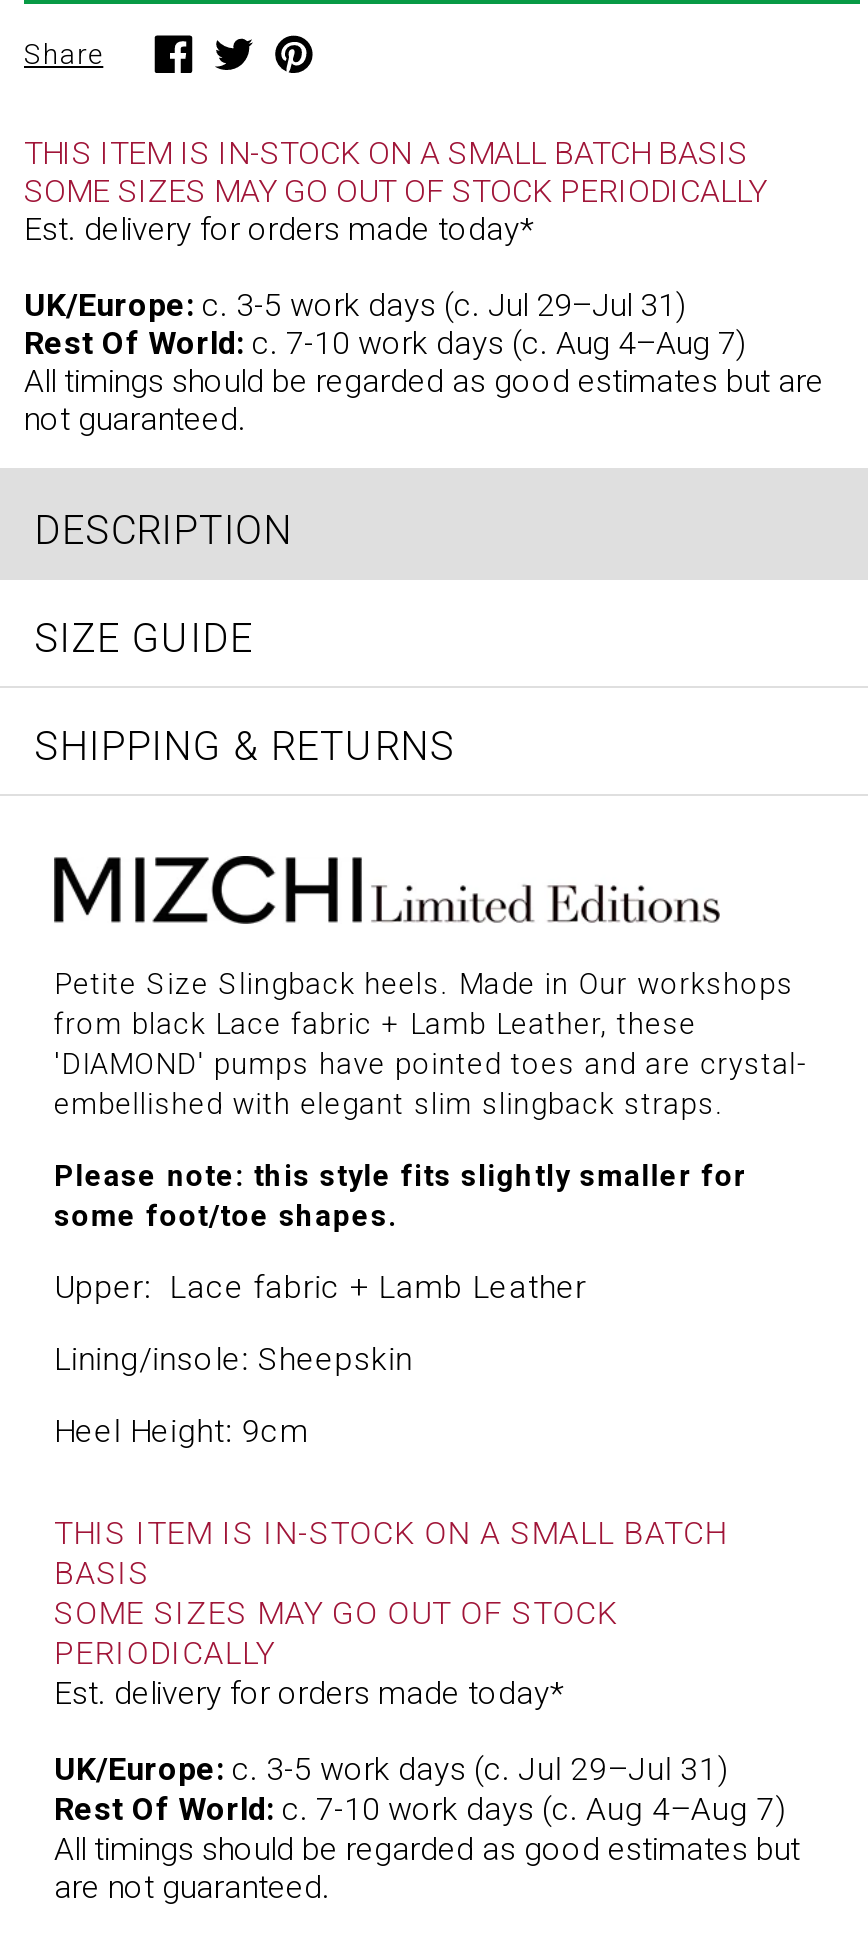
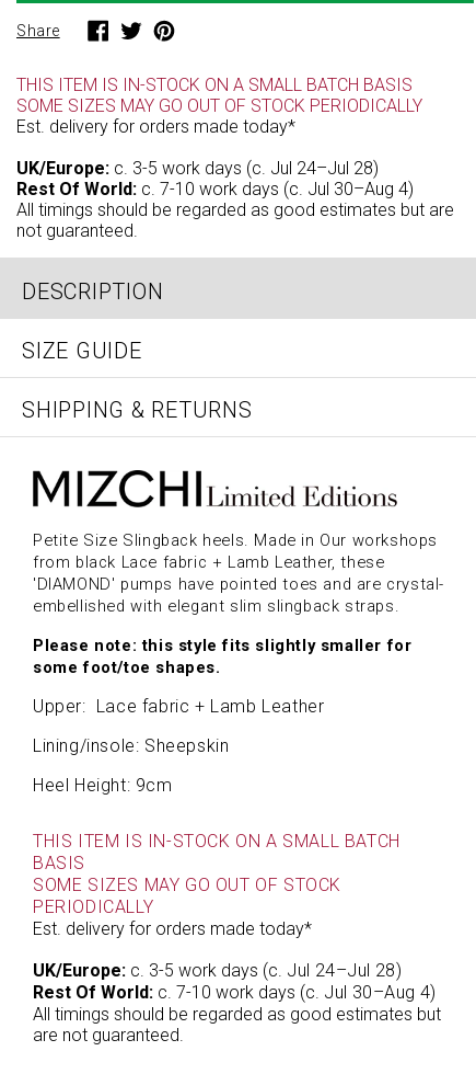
- UK/Europe: c. 3-5 work days (c. Jul 29–Jul 31)
+ UK/Europe: c. 3-5 work days (c. Jul 24–Jul 28)

- Rest Of World: c. 7-10 work days (c. Aug 4–Aug 7)
+ Rest Of World: c. 7-10 work days (c. Jul 30–Aug 4)

- UK/Europe: c. 3-5 work days (c. Jul 29–Jul 31)
+ UK/Europe: c. 3-5 work days (c. Jul 24–Jul 28)

- Rest Of World: c. 7-10 work days (c. Aug 4–Aug 7)
+ Rest Of World: c. 7-10 work days (c. Jul 30–Aug 4)
